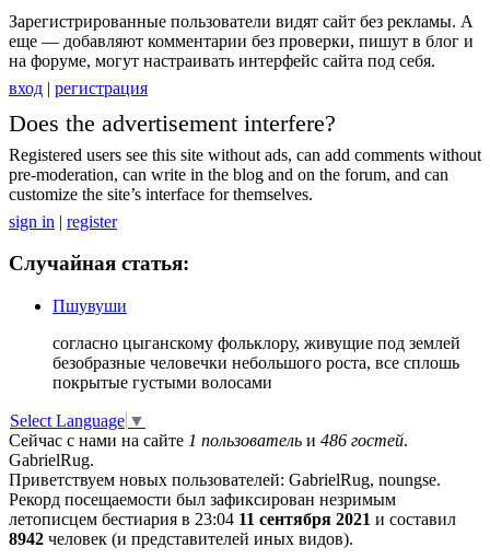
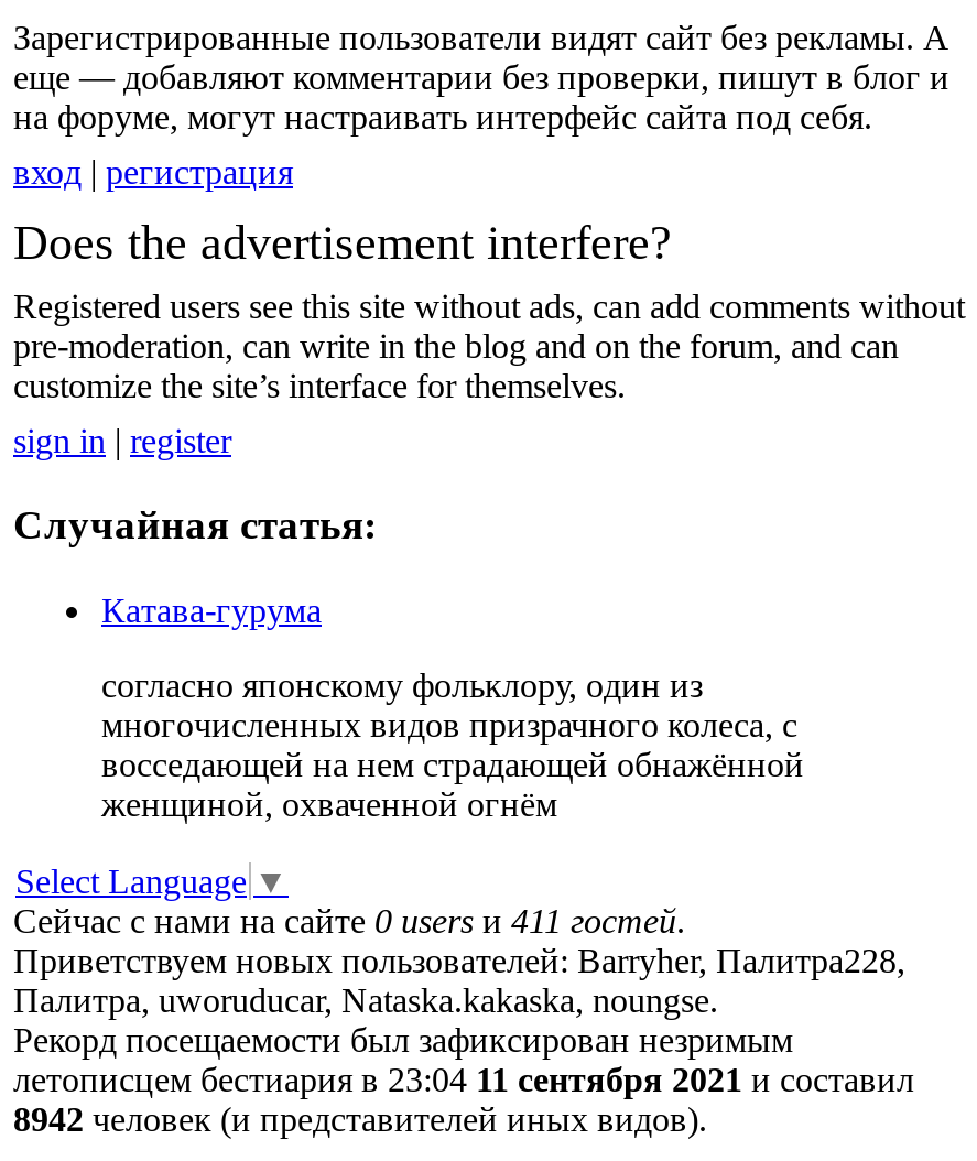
- Пшувуши
+ Катава-гурума

- согласно цыганскому фольклору, живущие под землей
- безобразные человечки небольшого роста, все сплошь
- покрытые густыми волосами
+ согласно японскому фольклору, один из
+ многочисленных видов призрачного колеса, с
+ восседающей на нем страдающей обнажённой
+ женщиной, охваченной огнём

- Сейчас с нами на сайте 1 пользователь и 486 гостей.
- GabrielRug.
- Приветствуем новых пользователей: GabrielRug, noungse.
+ Сейчас с нами на сайте 0 users и 411 гостей.
+ Приветствуем новых пользователей: Barryher, Палитра228,
+ Палитра, uworuducar, Nataska.kakaska, noungse.
